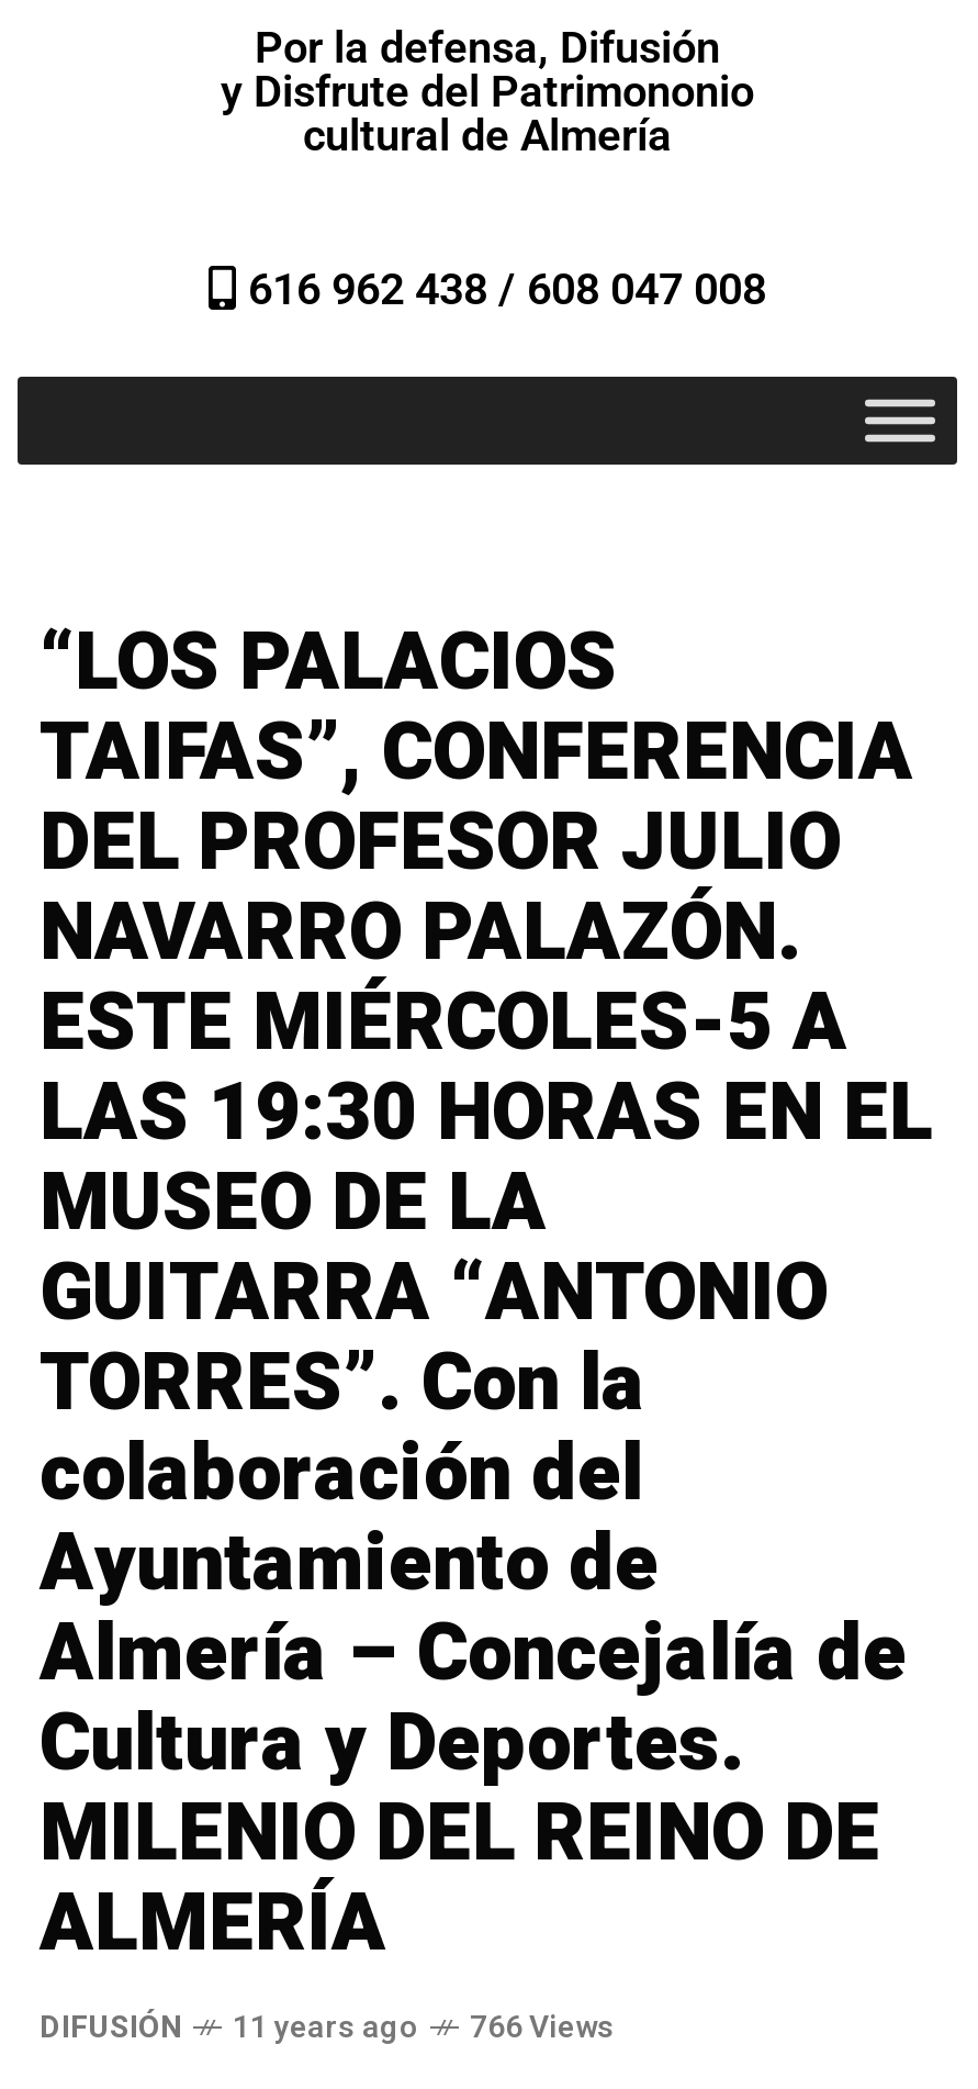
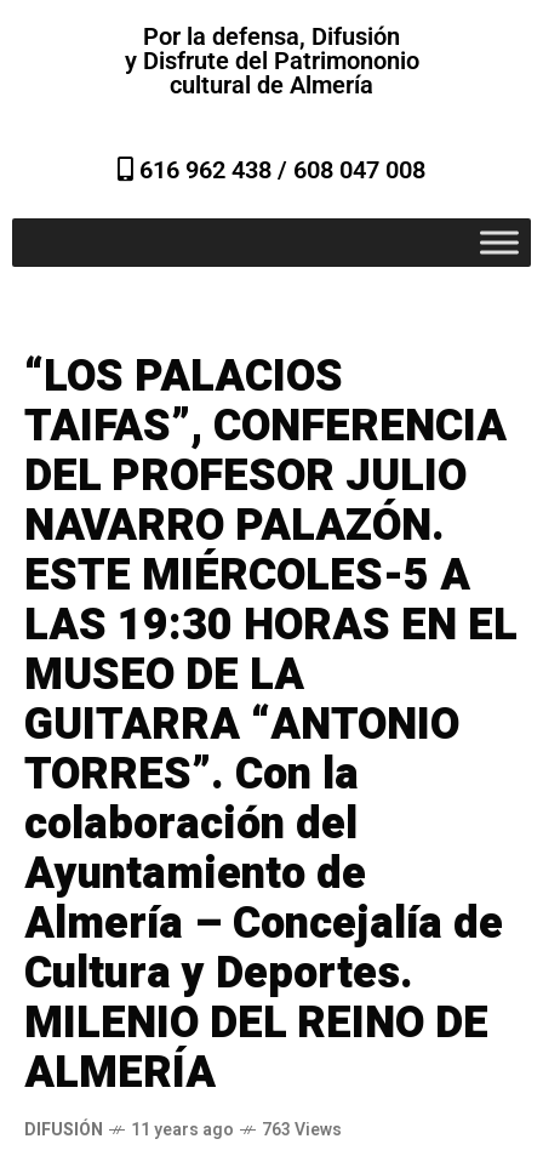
- DIFUSIÓN 11 years ago 766 Views
+ DIFUSIÓN 11 years ago 763 Views
